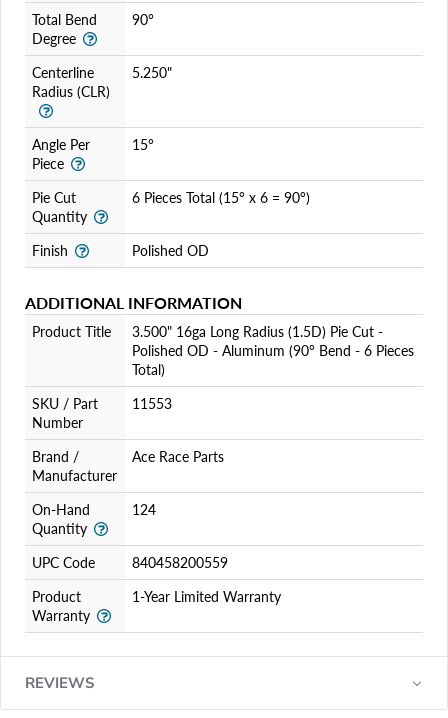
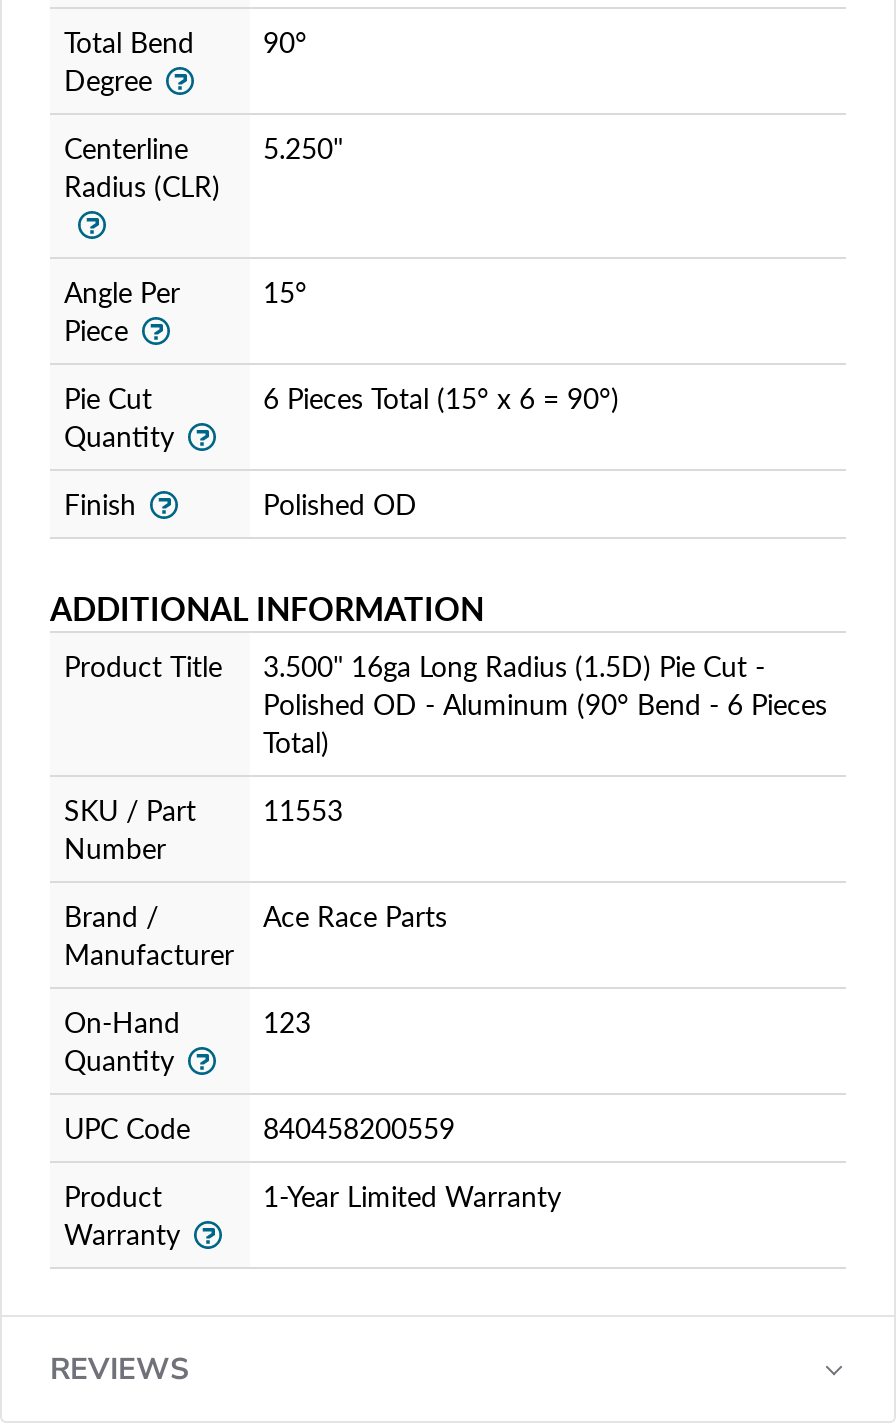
- 124
+ 123
